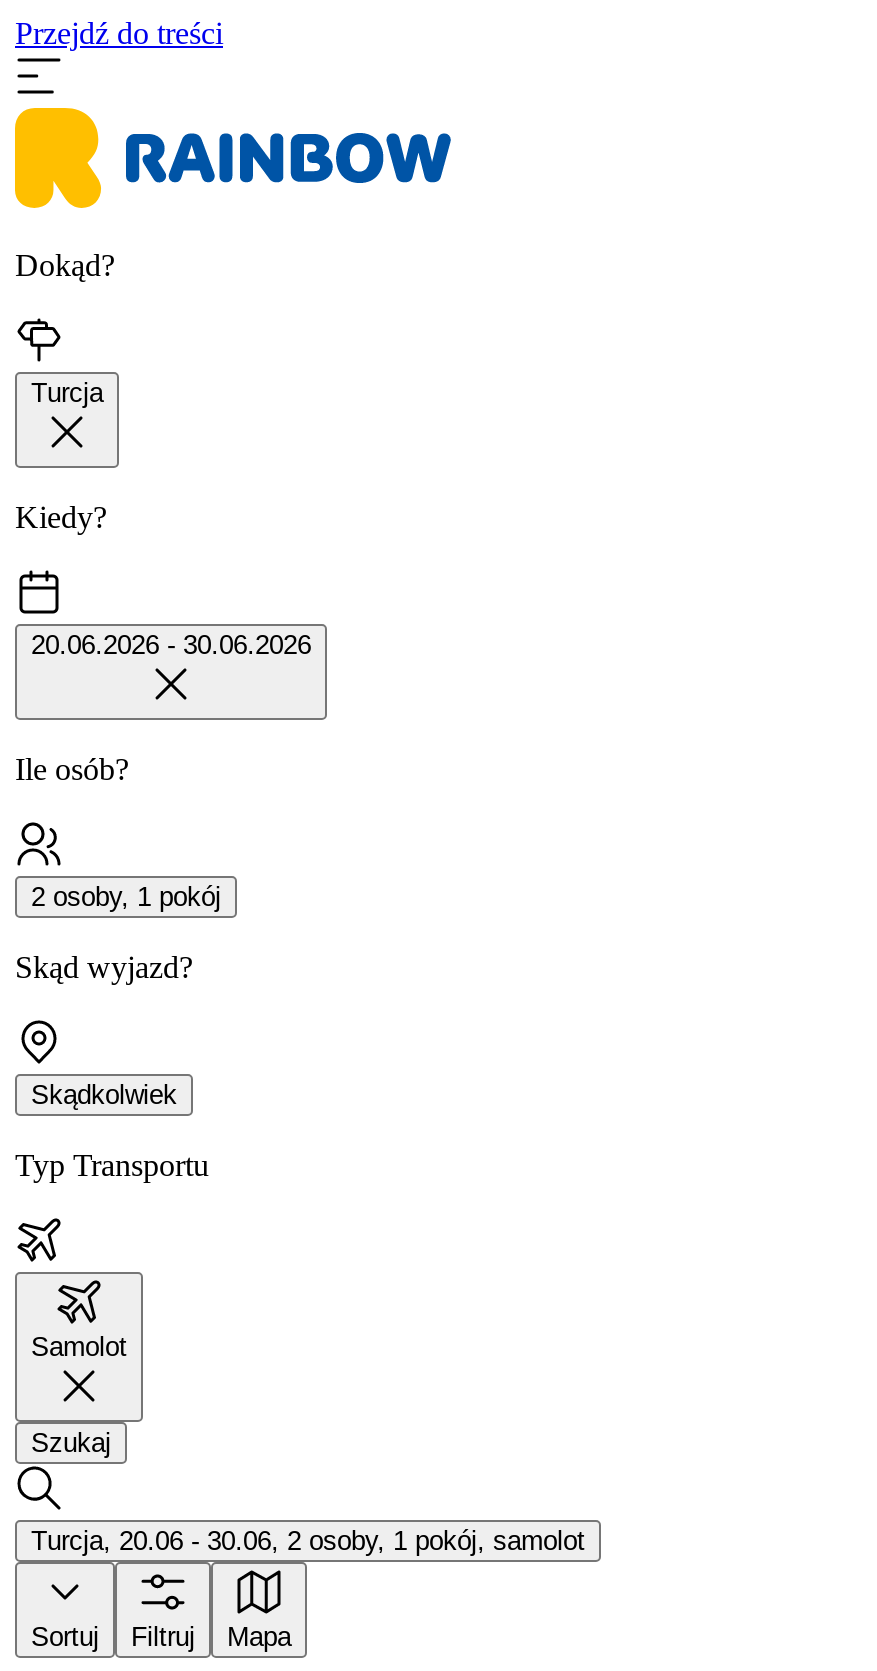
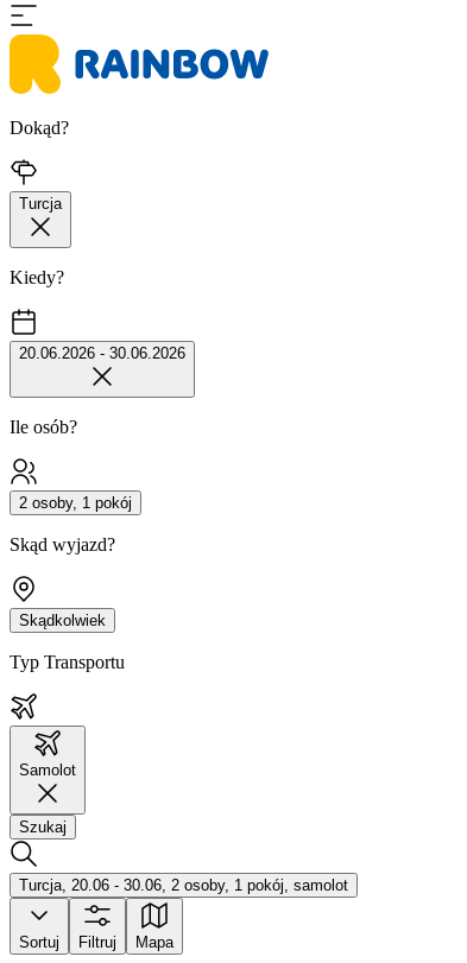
- Przejdź do treści
